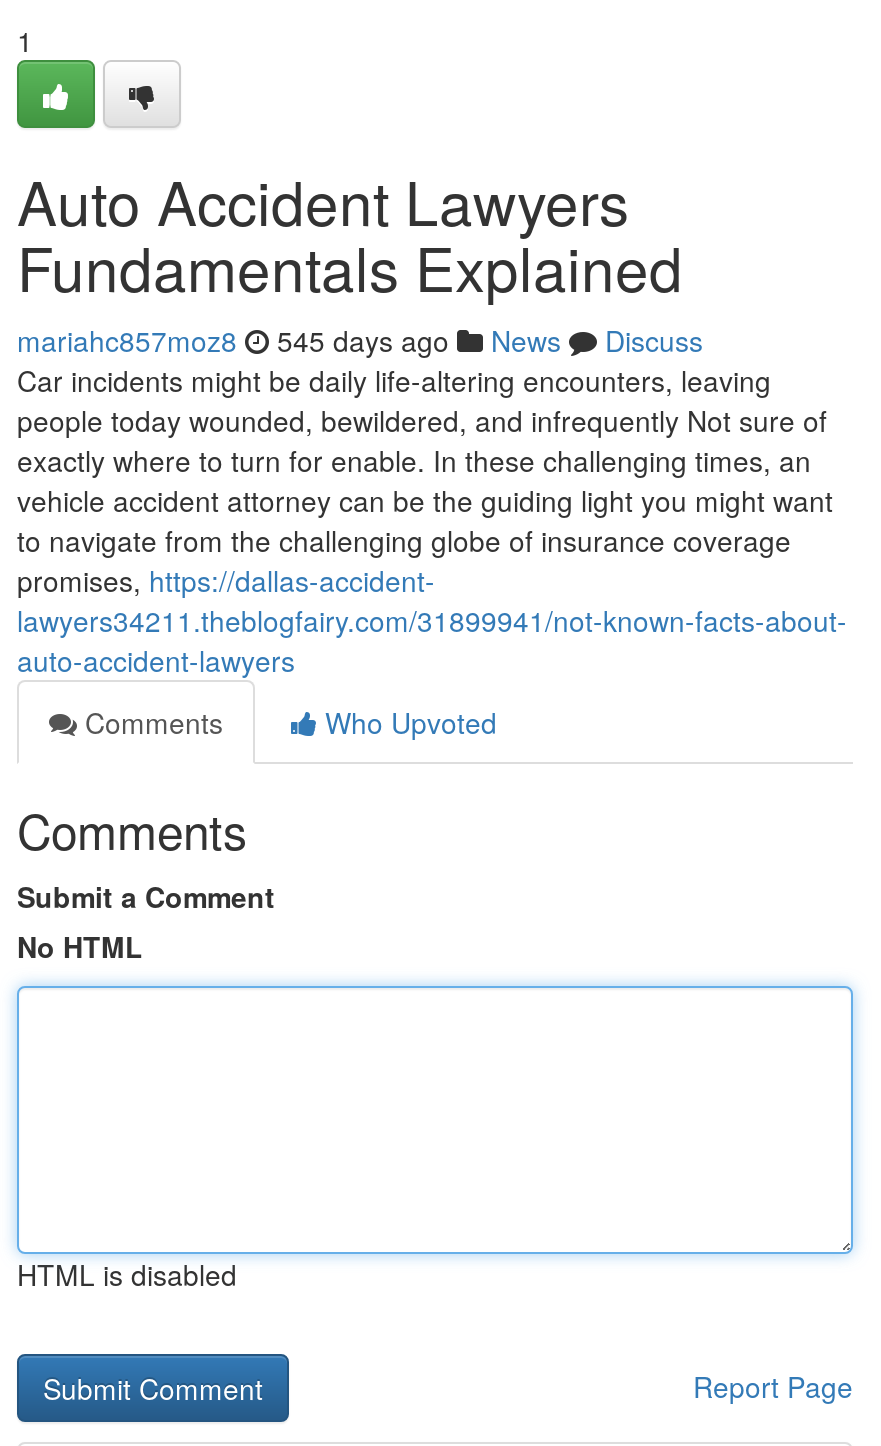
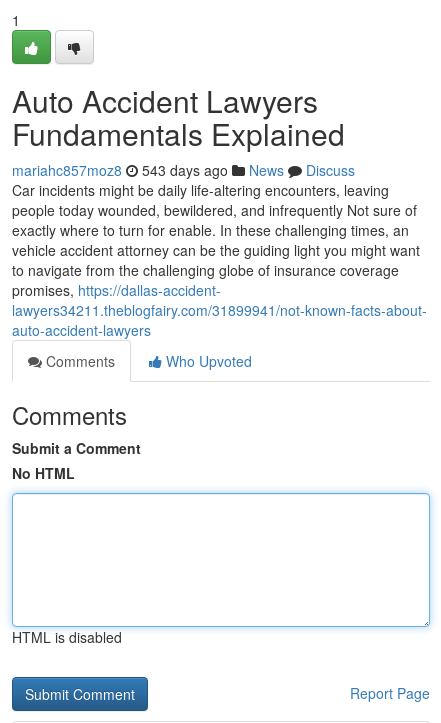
- mariahc857moz8 545 days ago News Discuss
+ mariahc857moz8 543 days ago News Discuss
